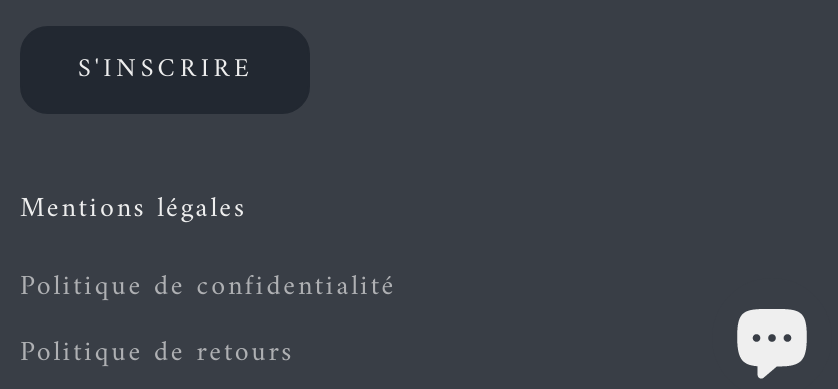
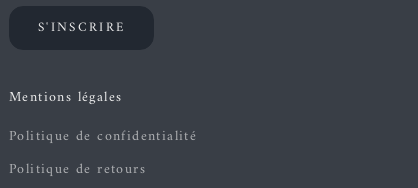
- [image]
